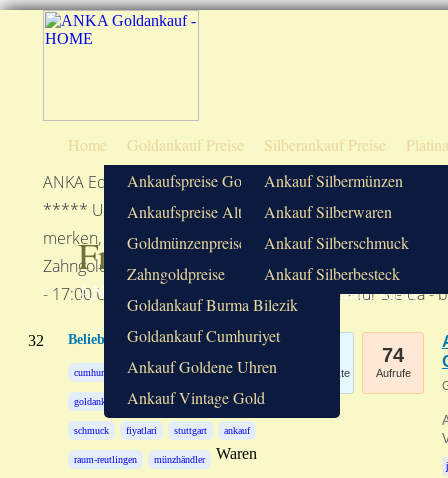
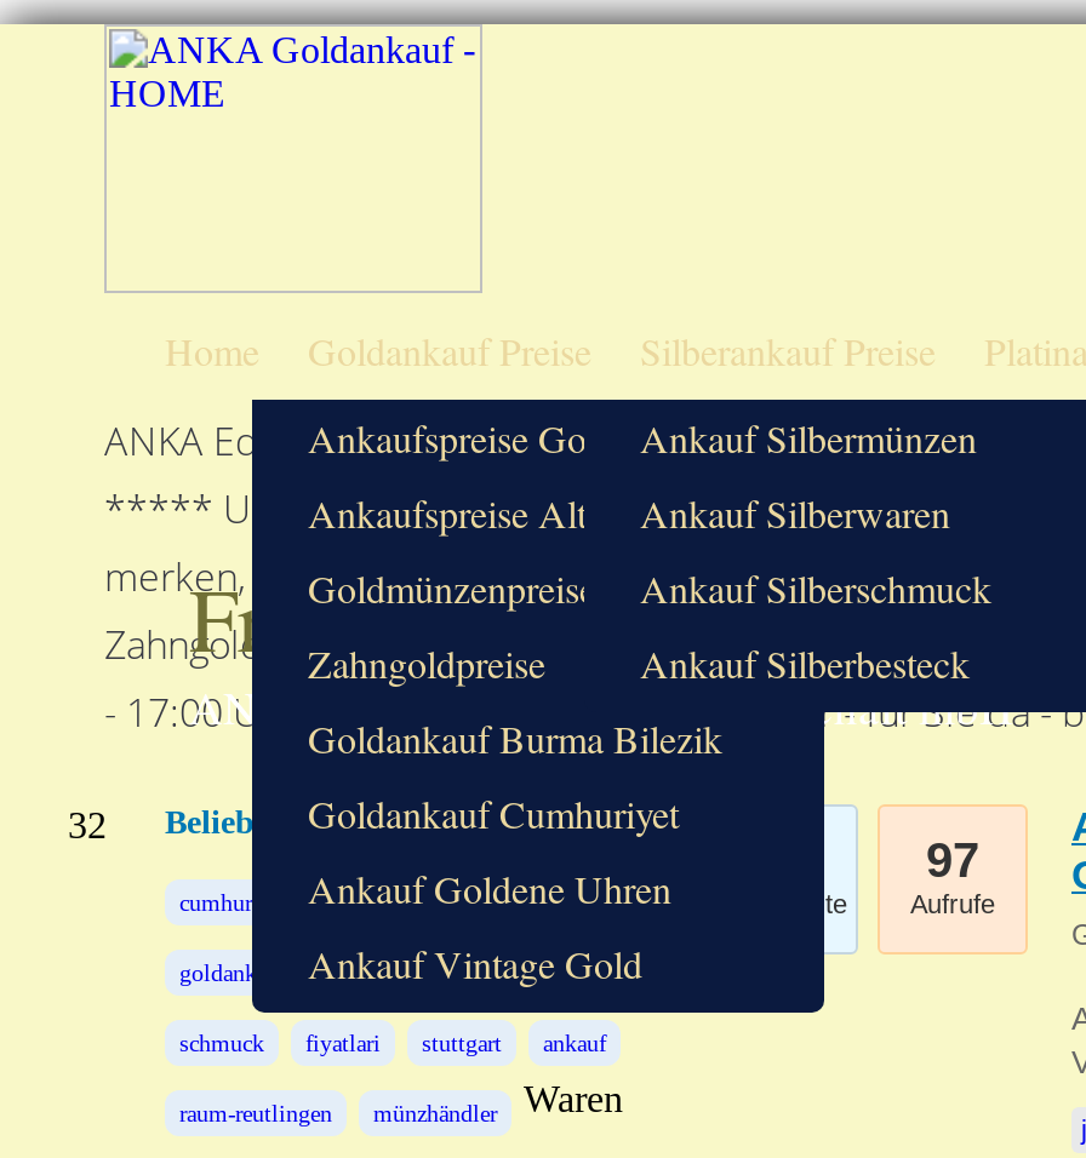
- 74
+ 97
